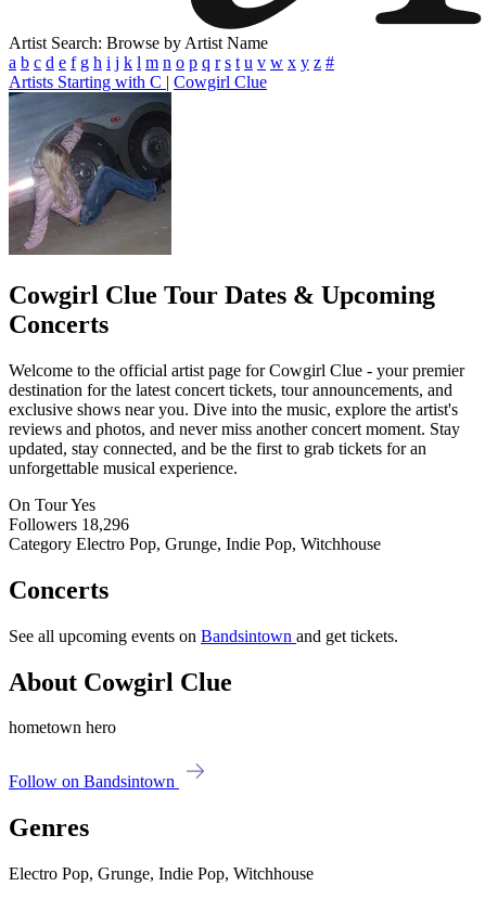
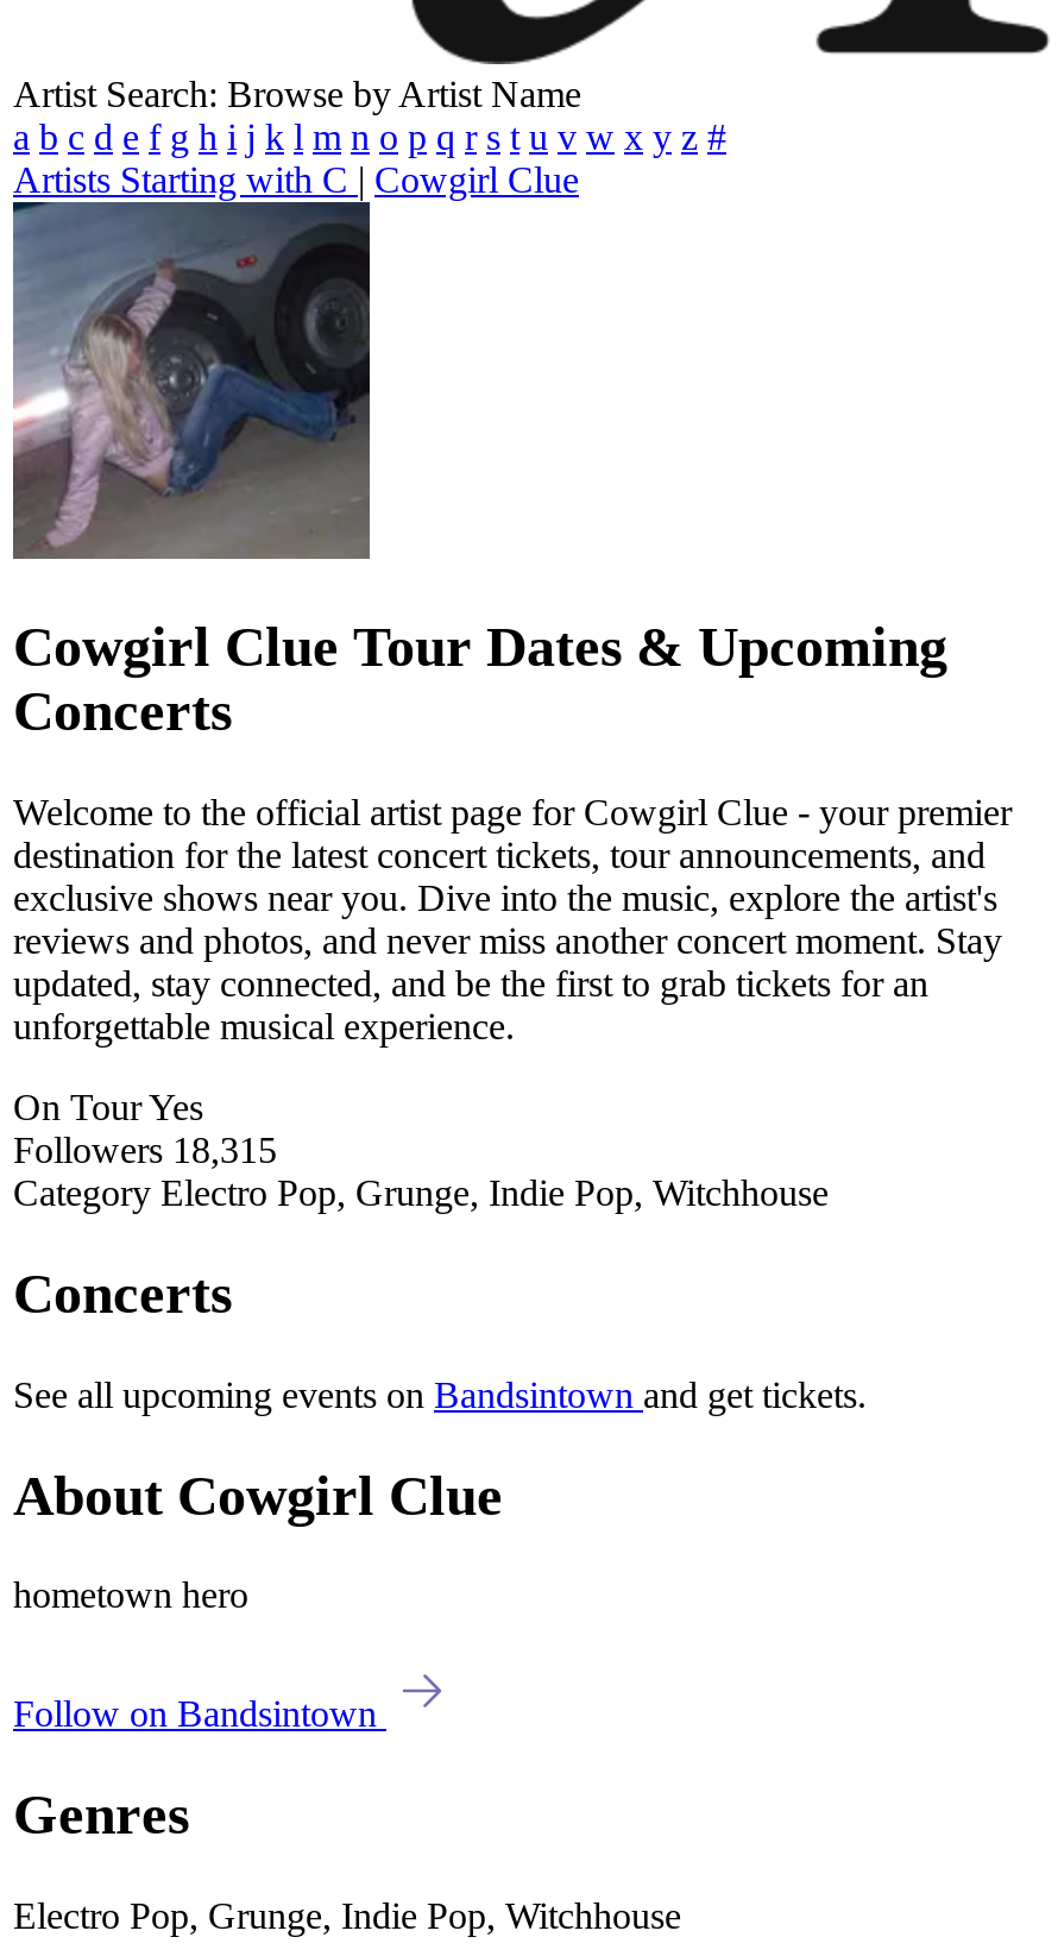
- Followers 18,296
+ Followers 18,315
